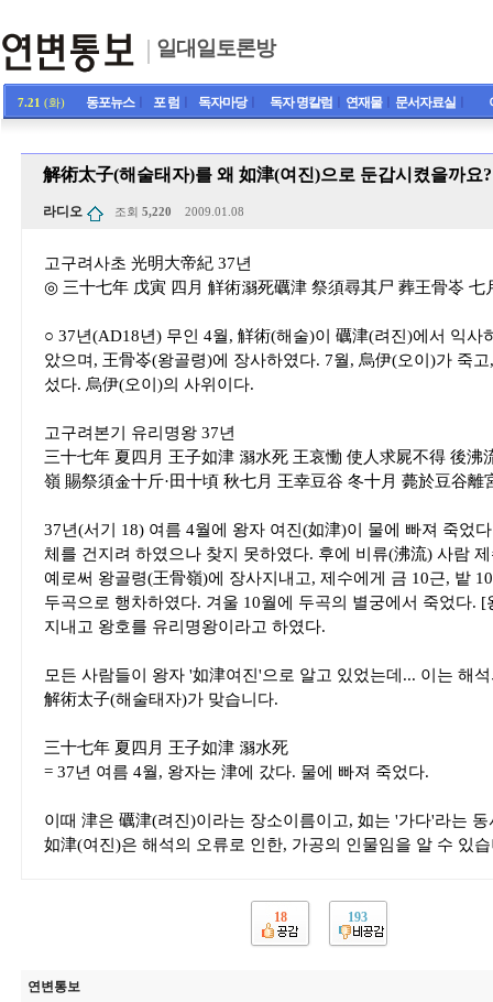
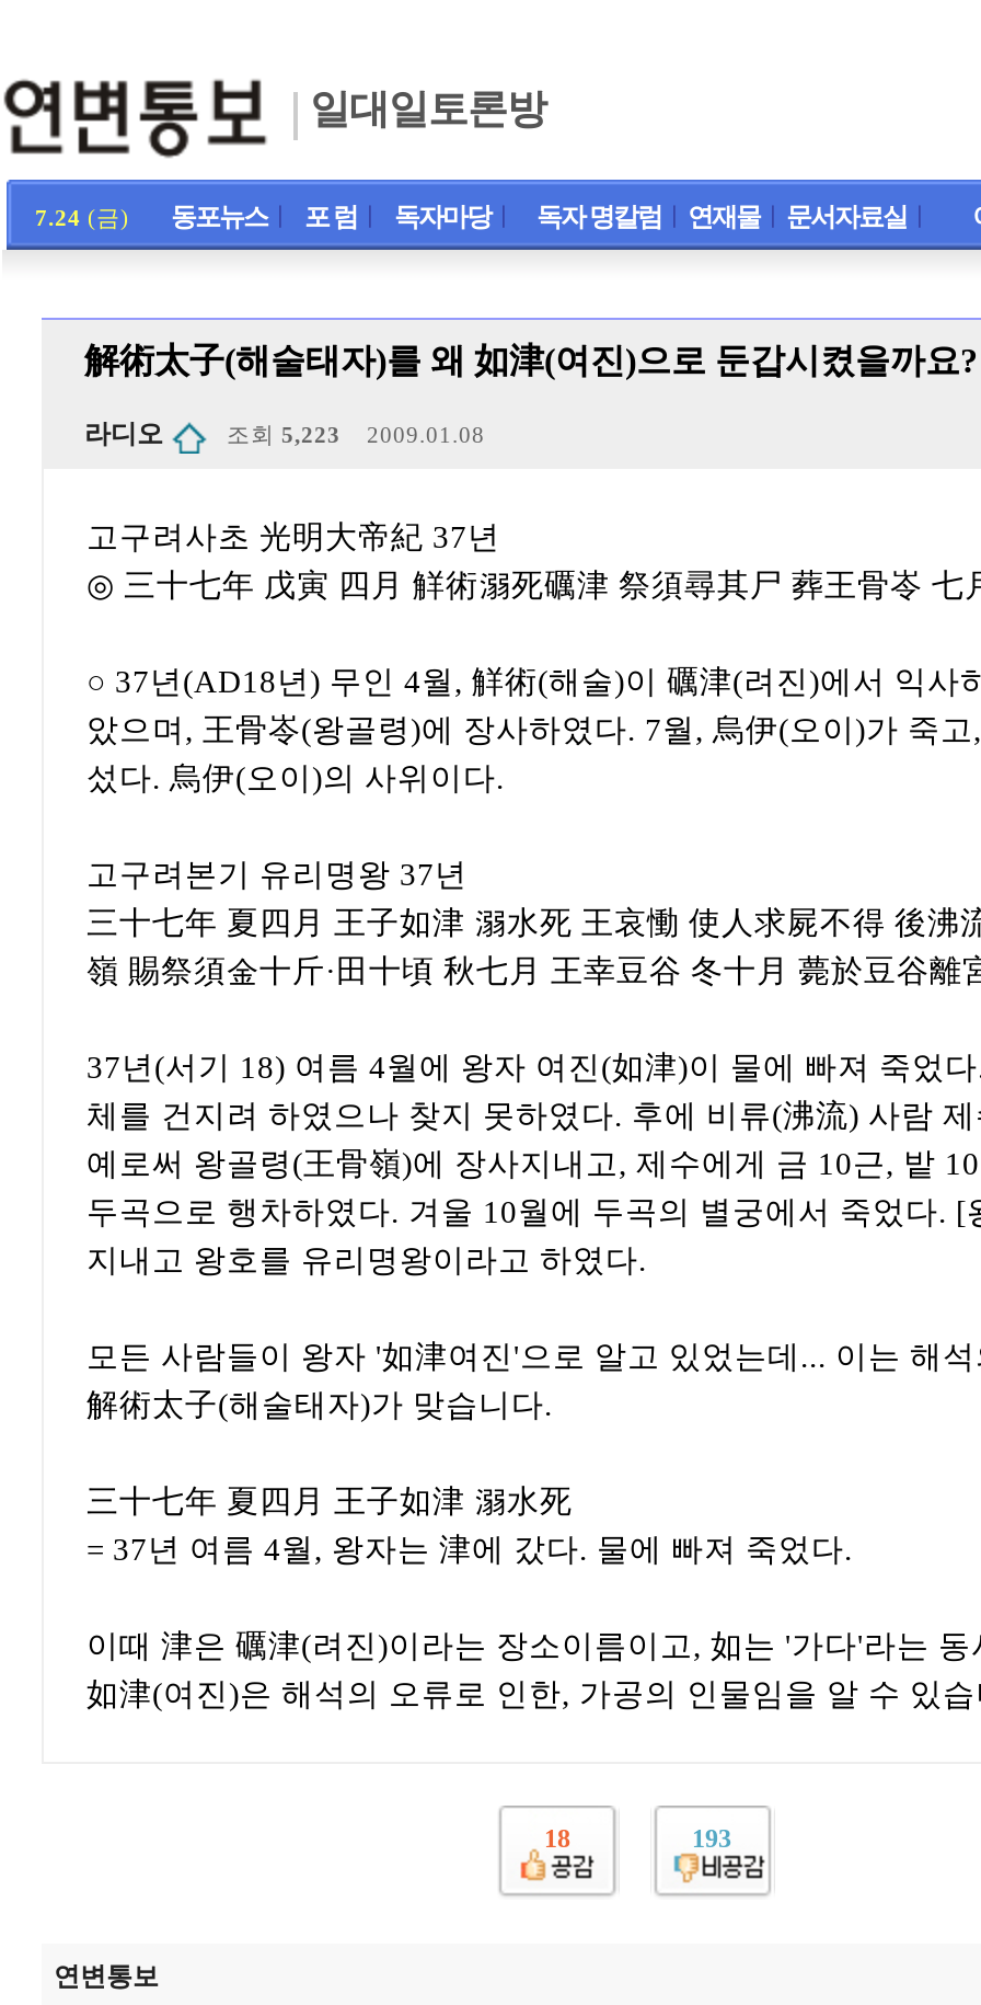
- 7.21 (화)
+ 7.24 (금)

- 조회 5,220 2009.01.08
+ 조회 5,223 2009.01.08
